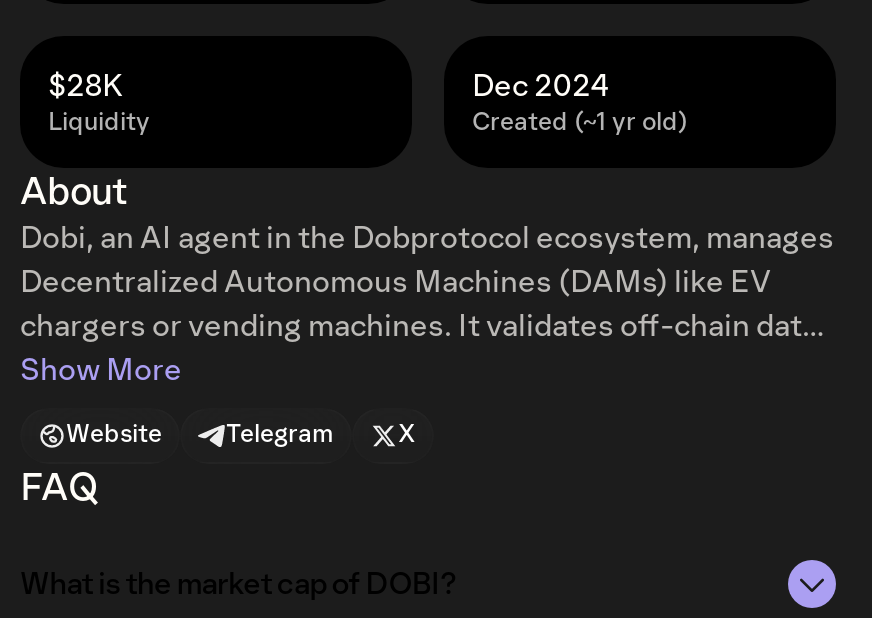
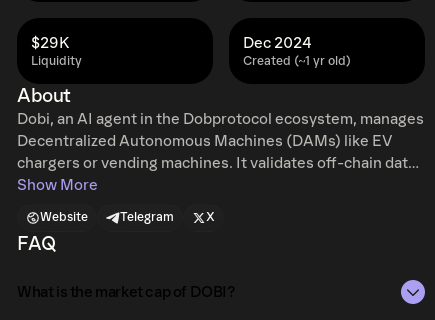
- $28K
+ $29K
